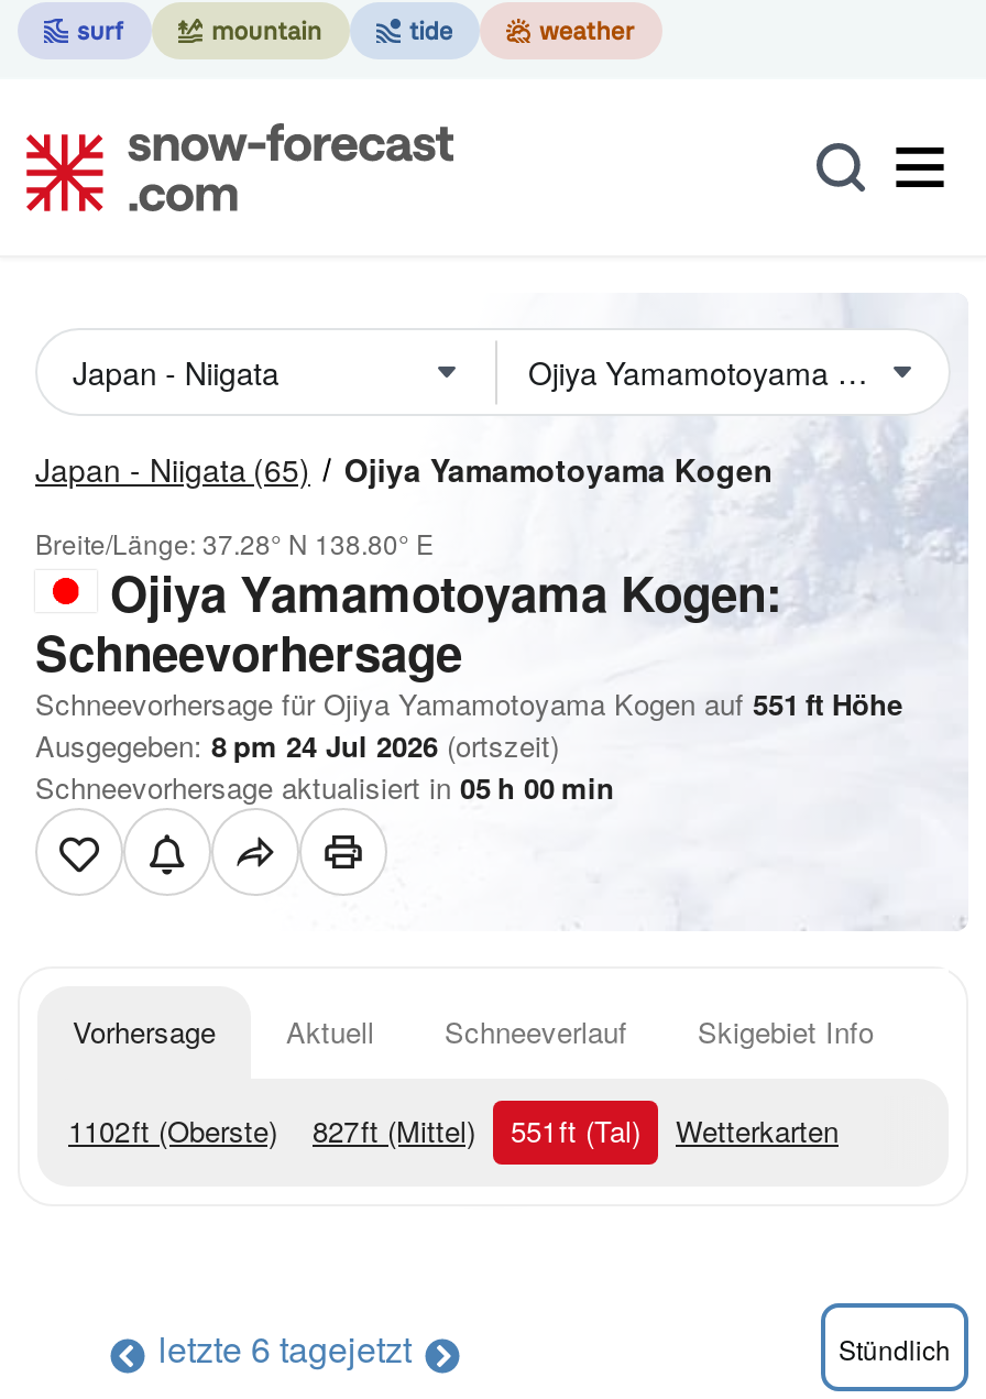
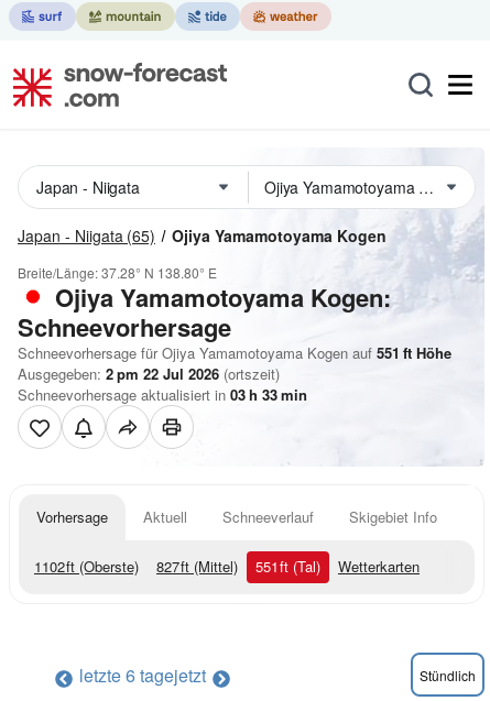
- Ausgegeben: 8 pm 24 Jul 2026 (ortszeit)
+ Ausgegeben: 2 pm 22 Jul 2026 (ortszeit)

- Schneevorhersage aktualisiert in 05 h 00 min
+ Schneevorhersage aktualisiert in 03 h 33 min
